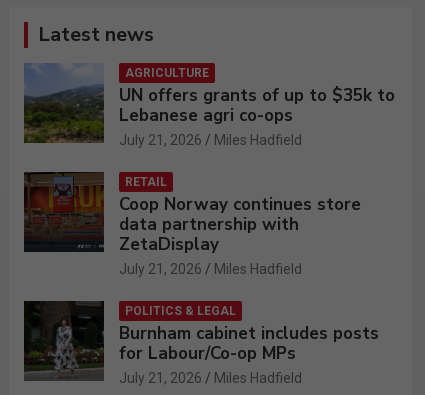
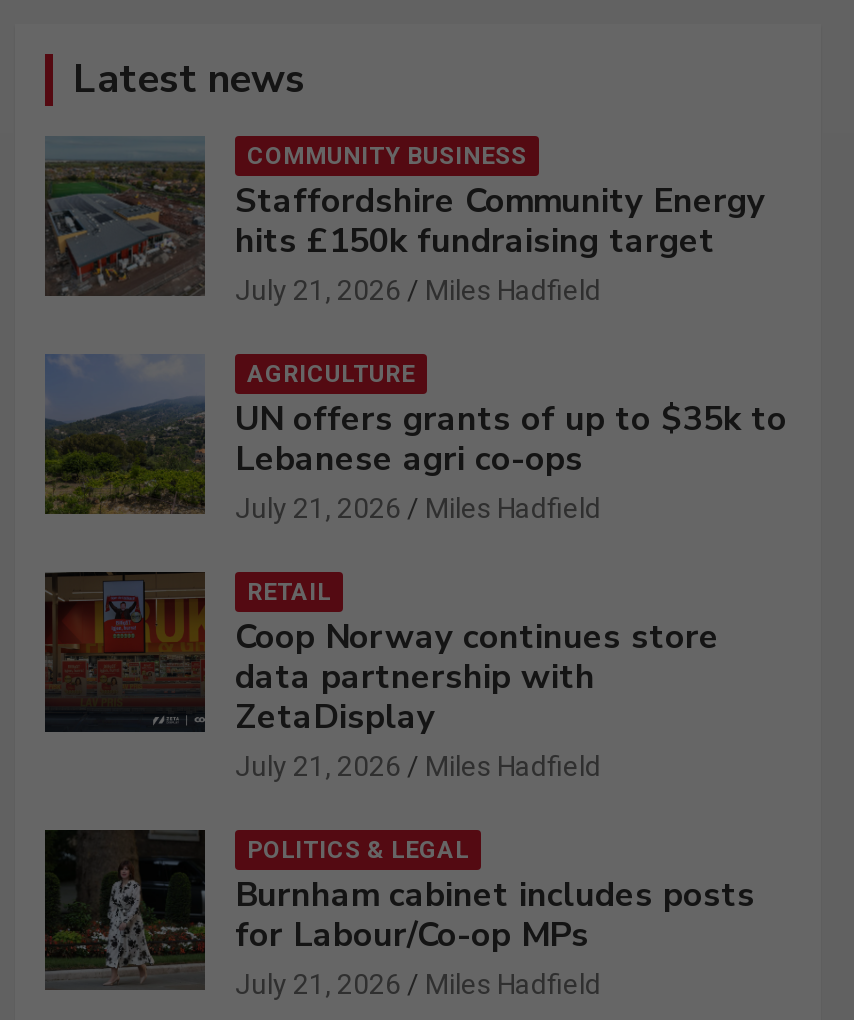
+ [image]
+ COMMUNITY BUSINESS
+ Staffordshire Community Energy
+ hits £150k fundraising target
+ July 21, 2026
+ Miles Hadfield
